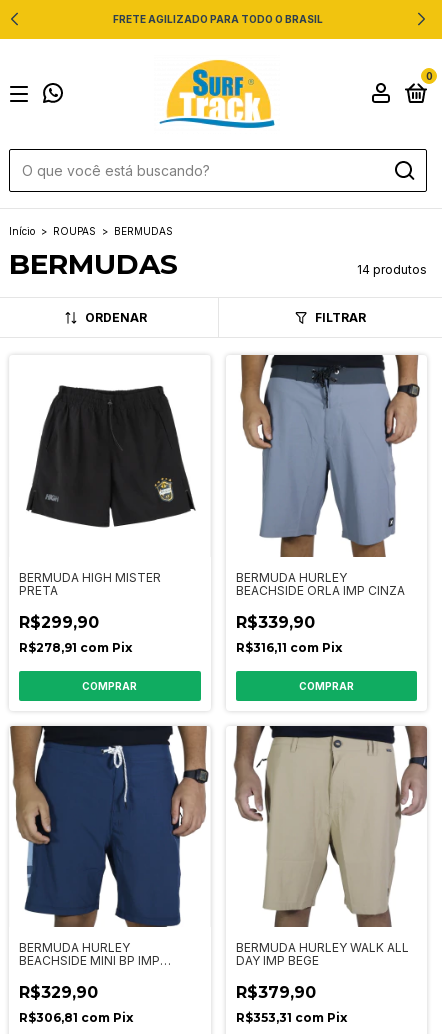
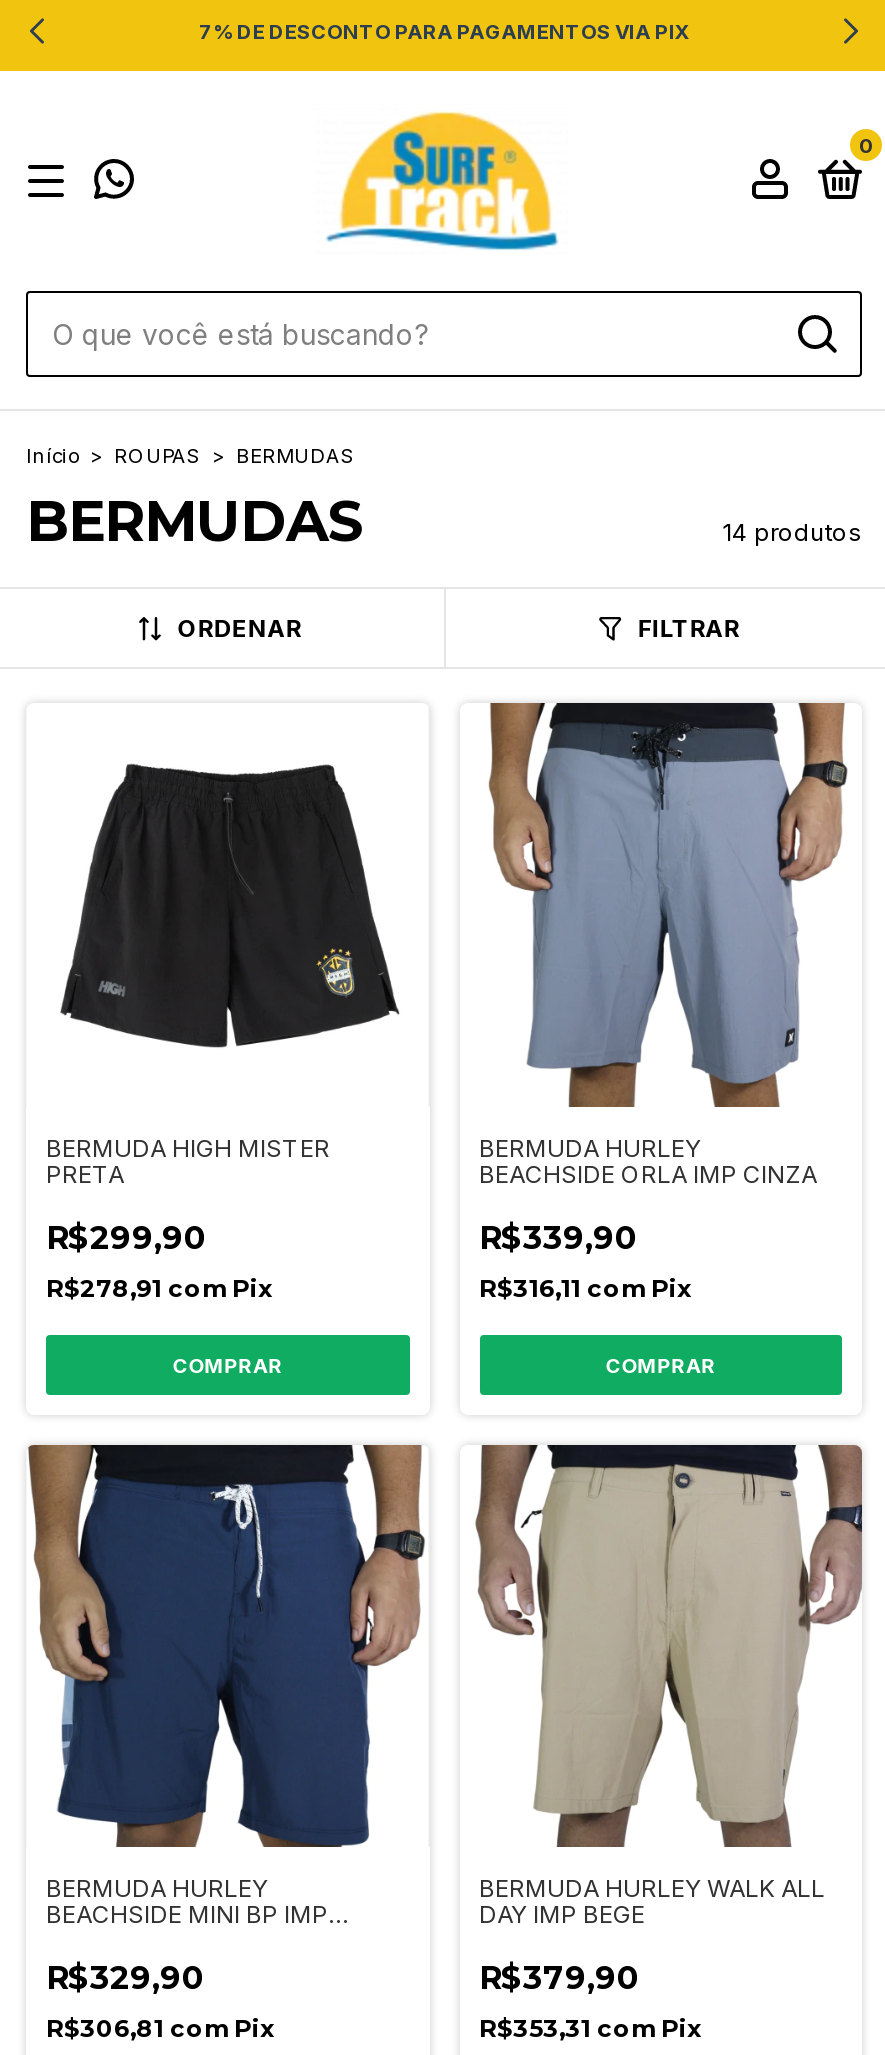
- FRETE AGILIZADO PARA TODO O BRASIL
+ 7% DE DESCONTO PARA PAGAMENTOS VIA PIX
